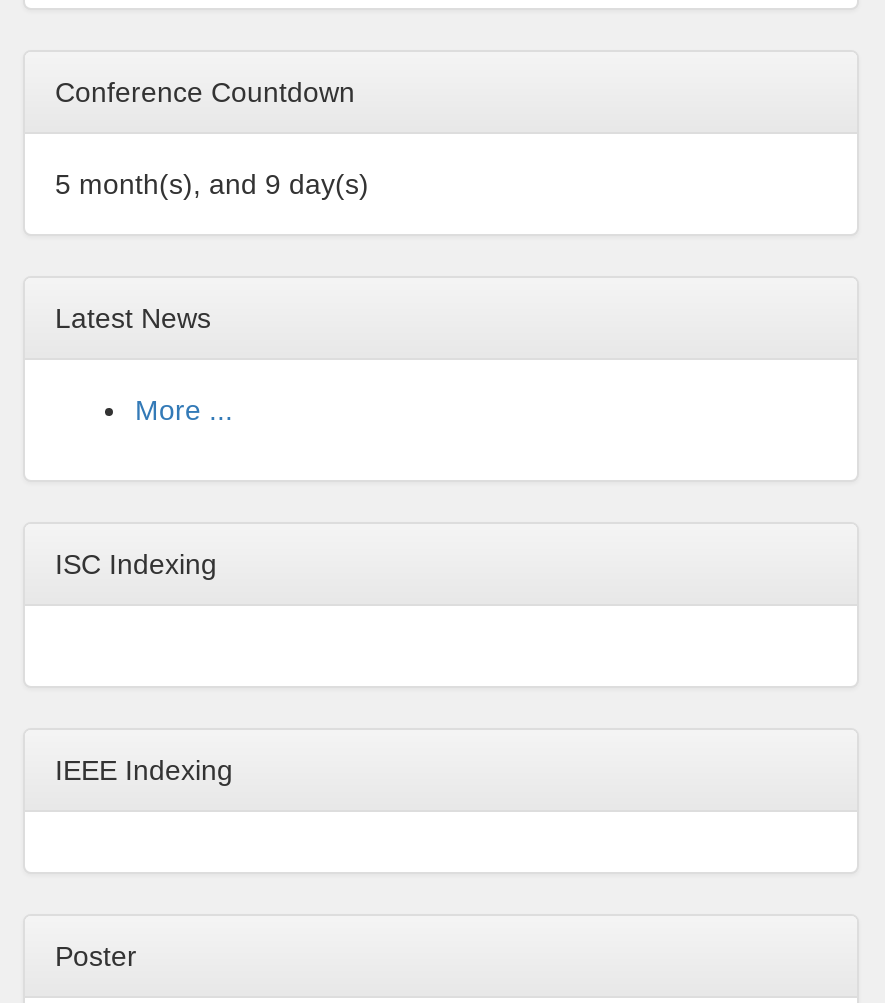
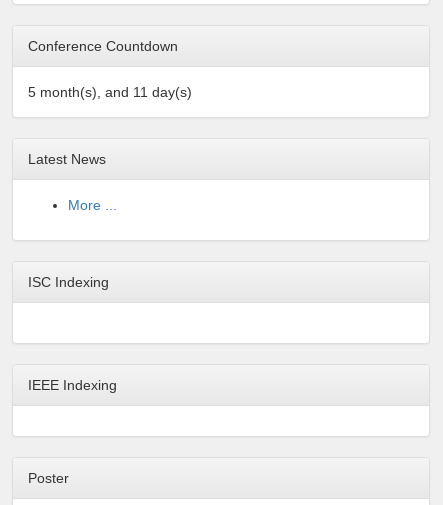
- 5 month(s), and 9 day(s)
+ 5 month(s), and 11 day(s)
